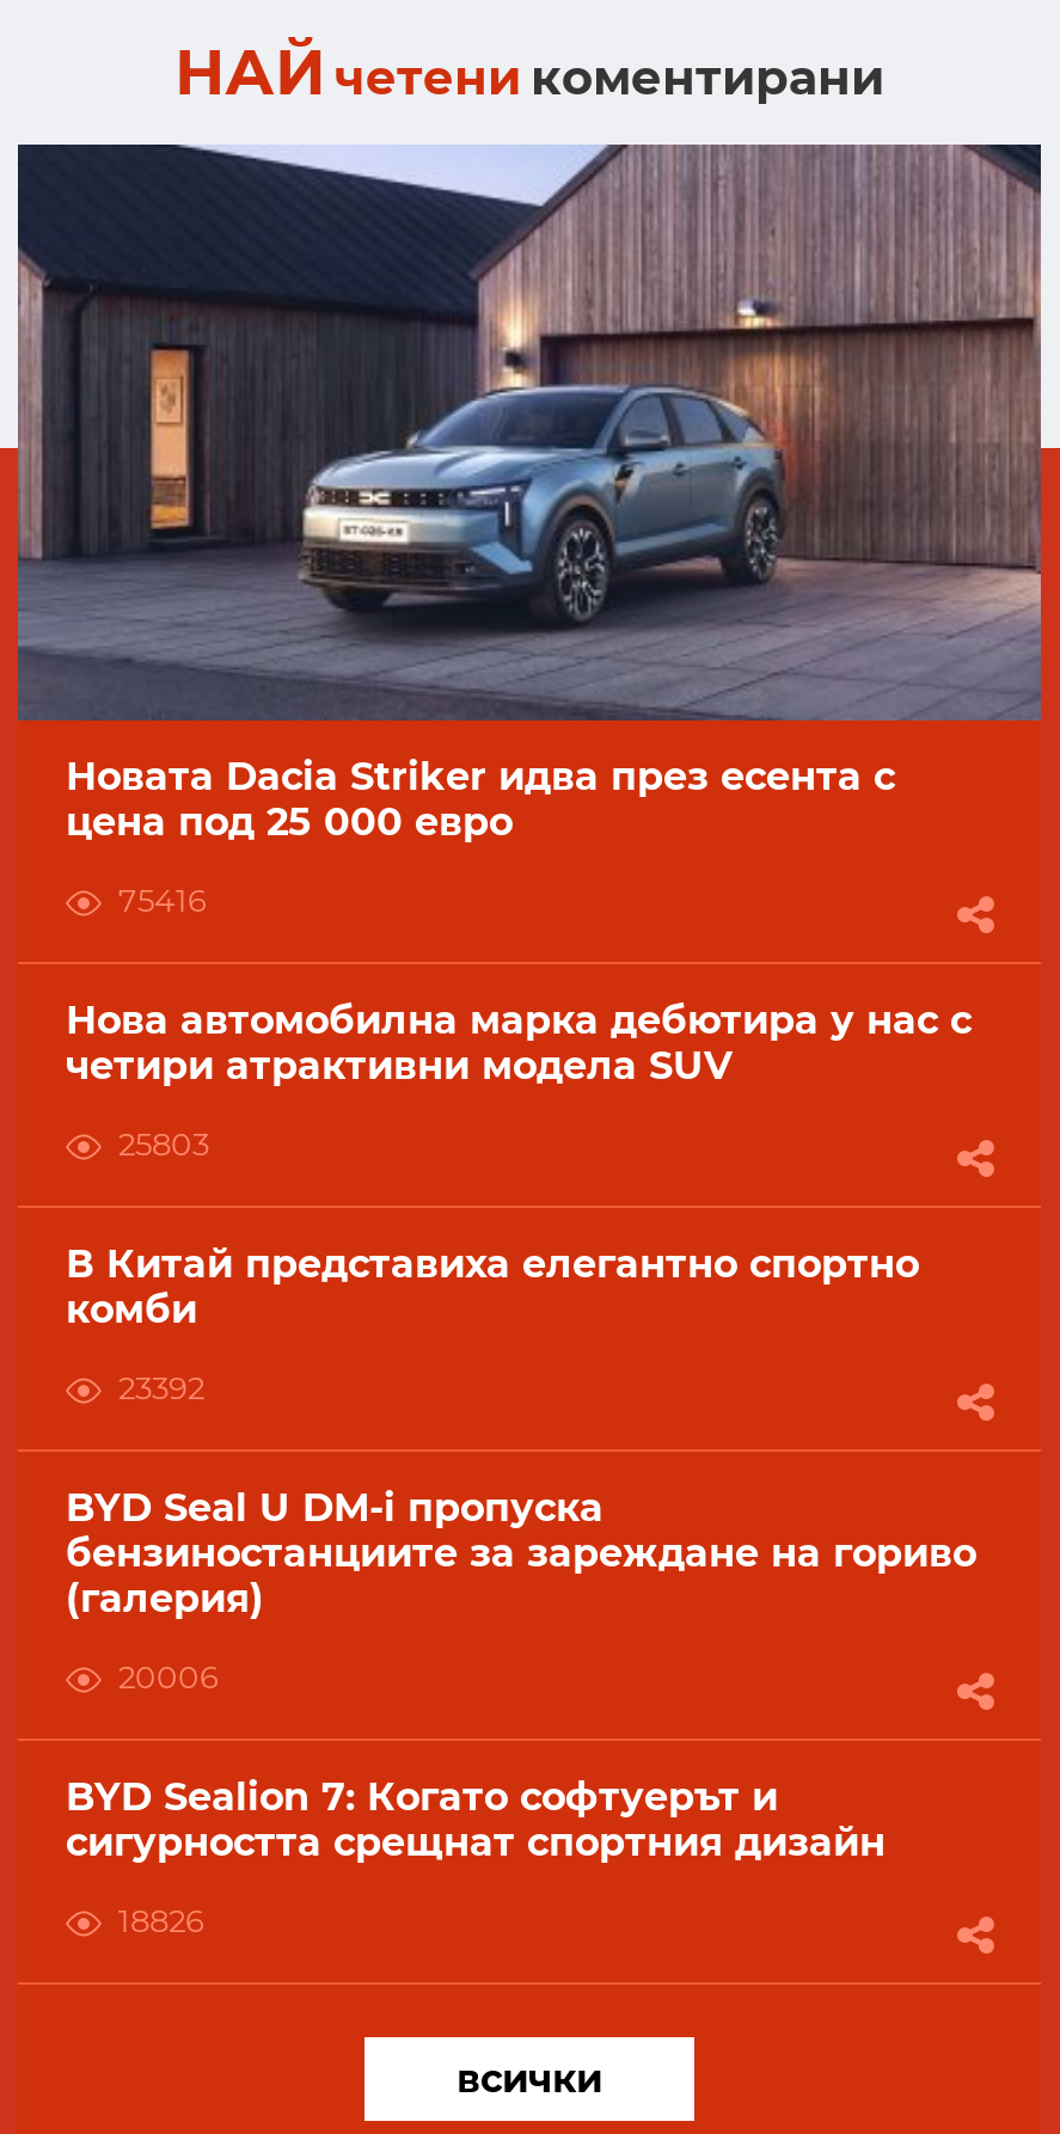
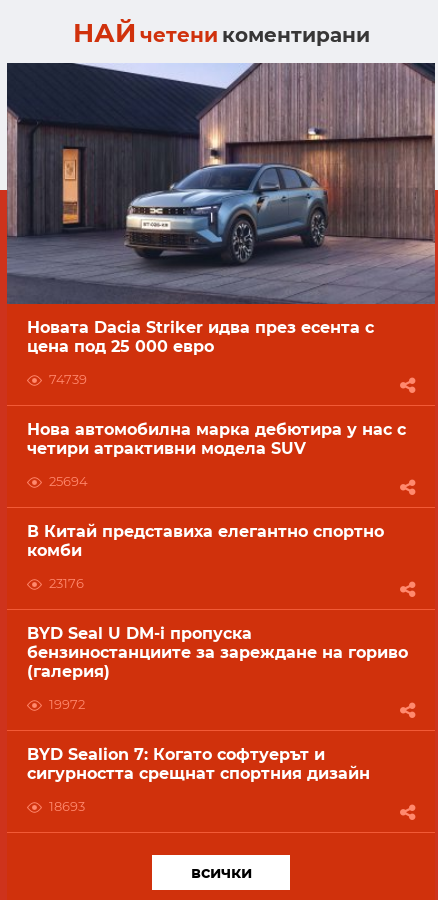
- 75416
+ 74739

- 25803
+ 25694

- 23392
+ 23176

- 20006
+ 19972

- 18826
+ 18693
